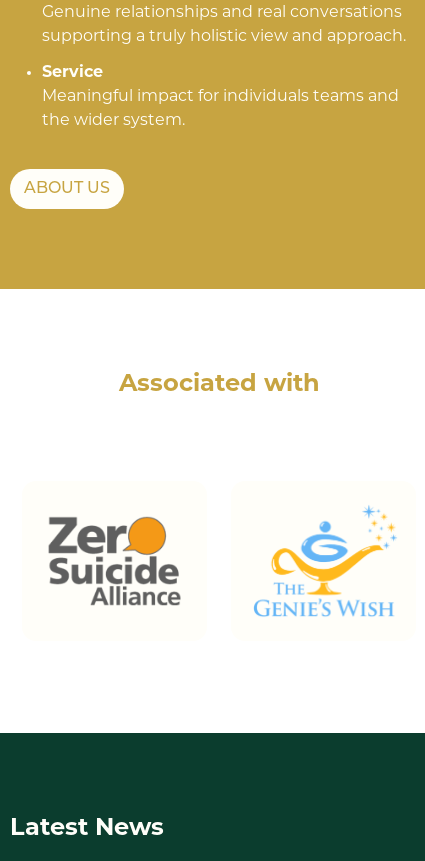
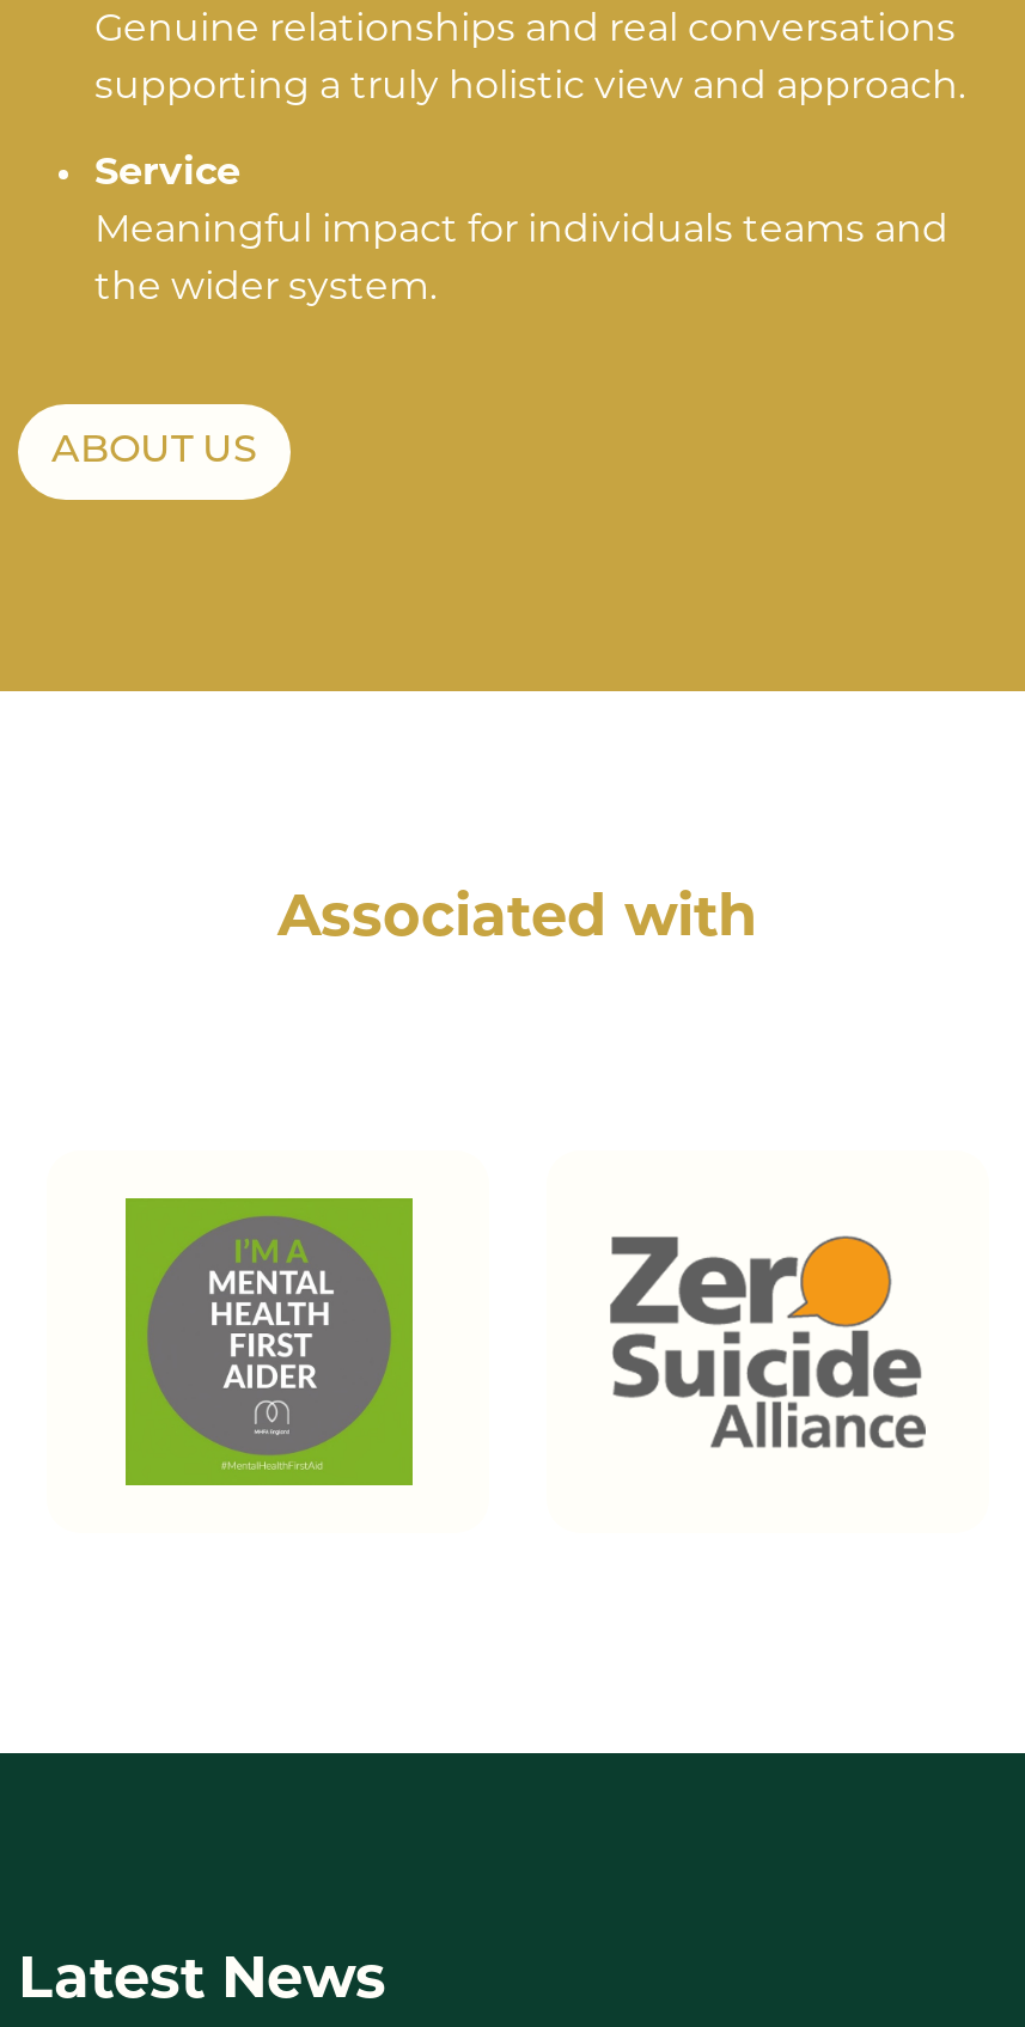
- [image]
+ [image]

- [image]
+ [image]
